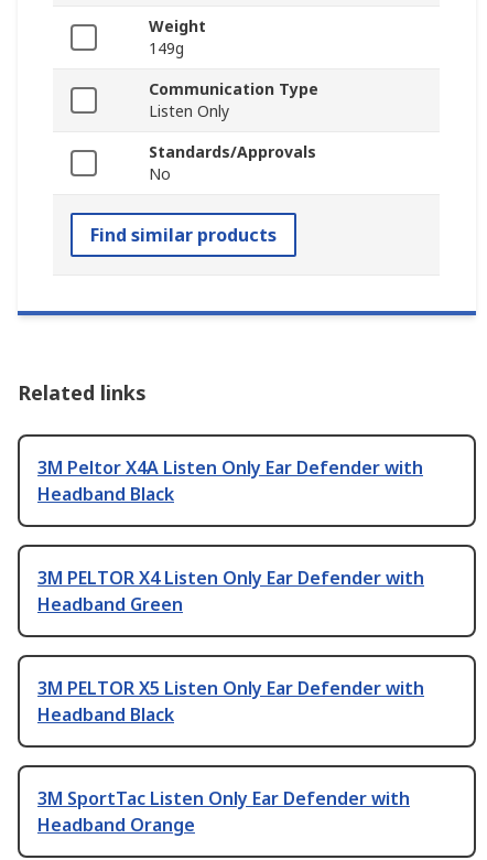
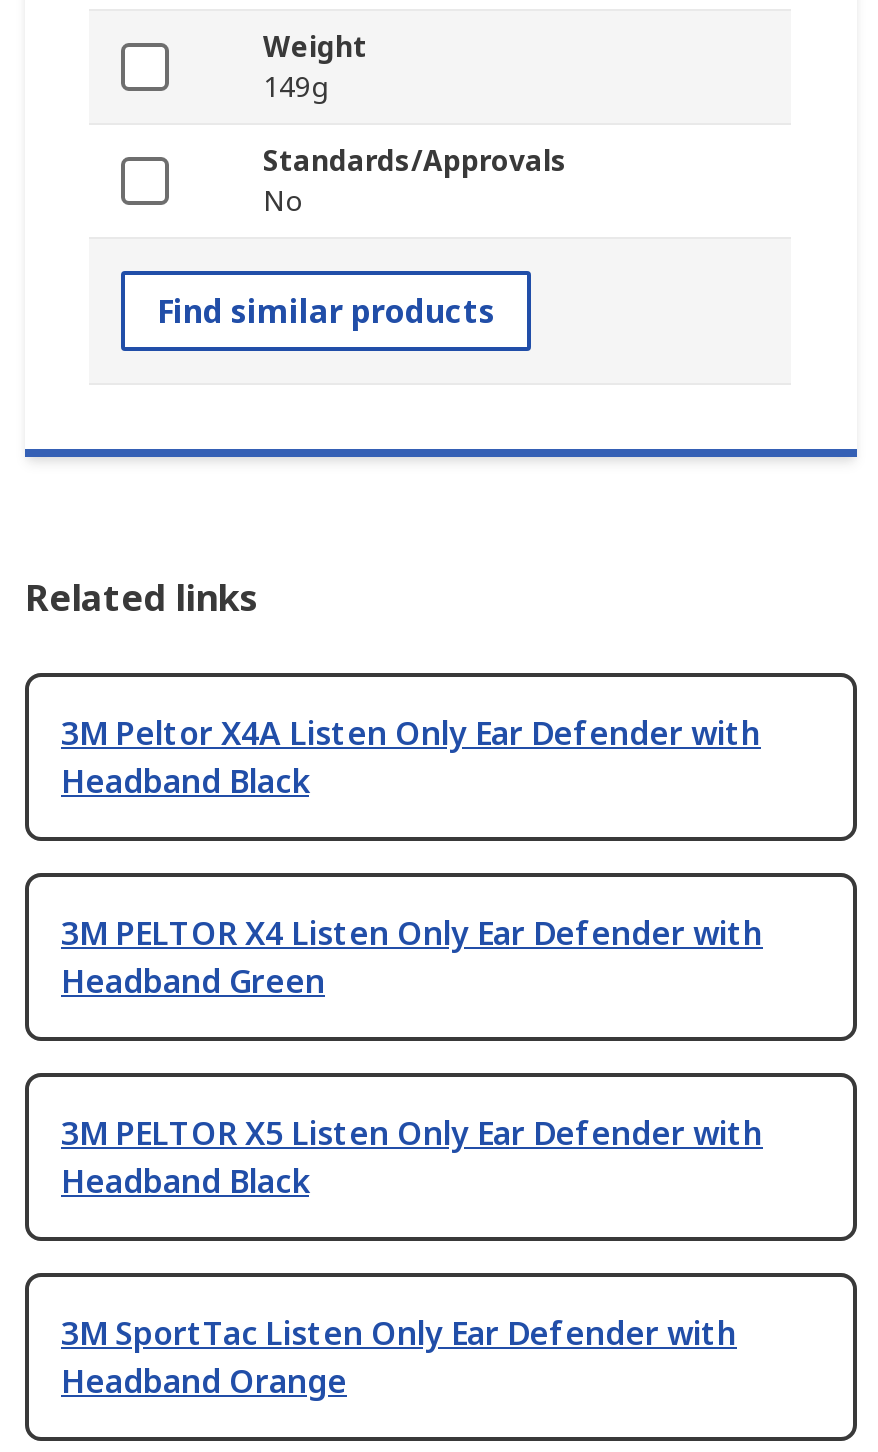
- Communication Type
- Listen Only
